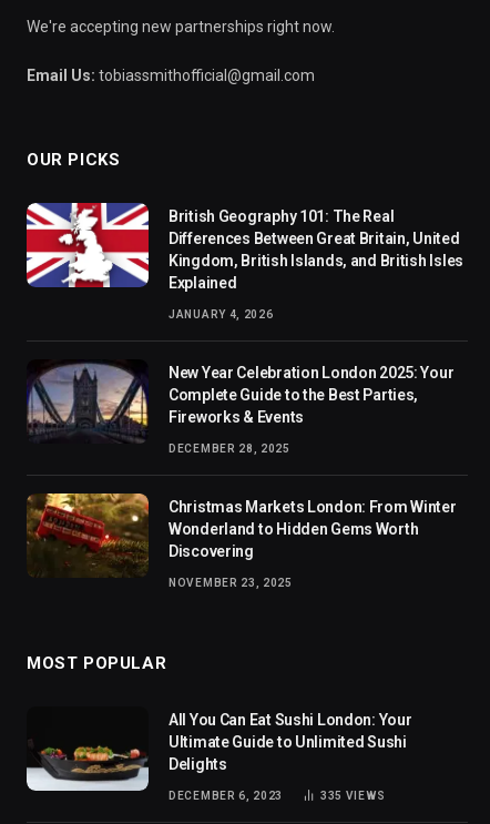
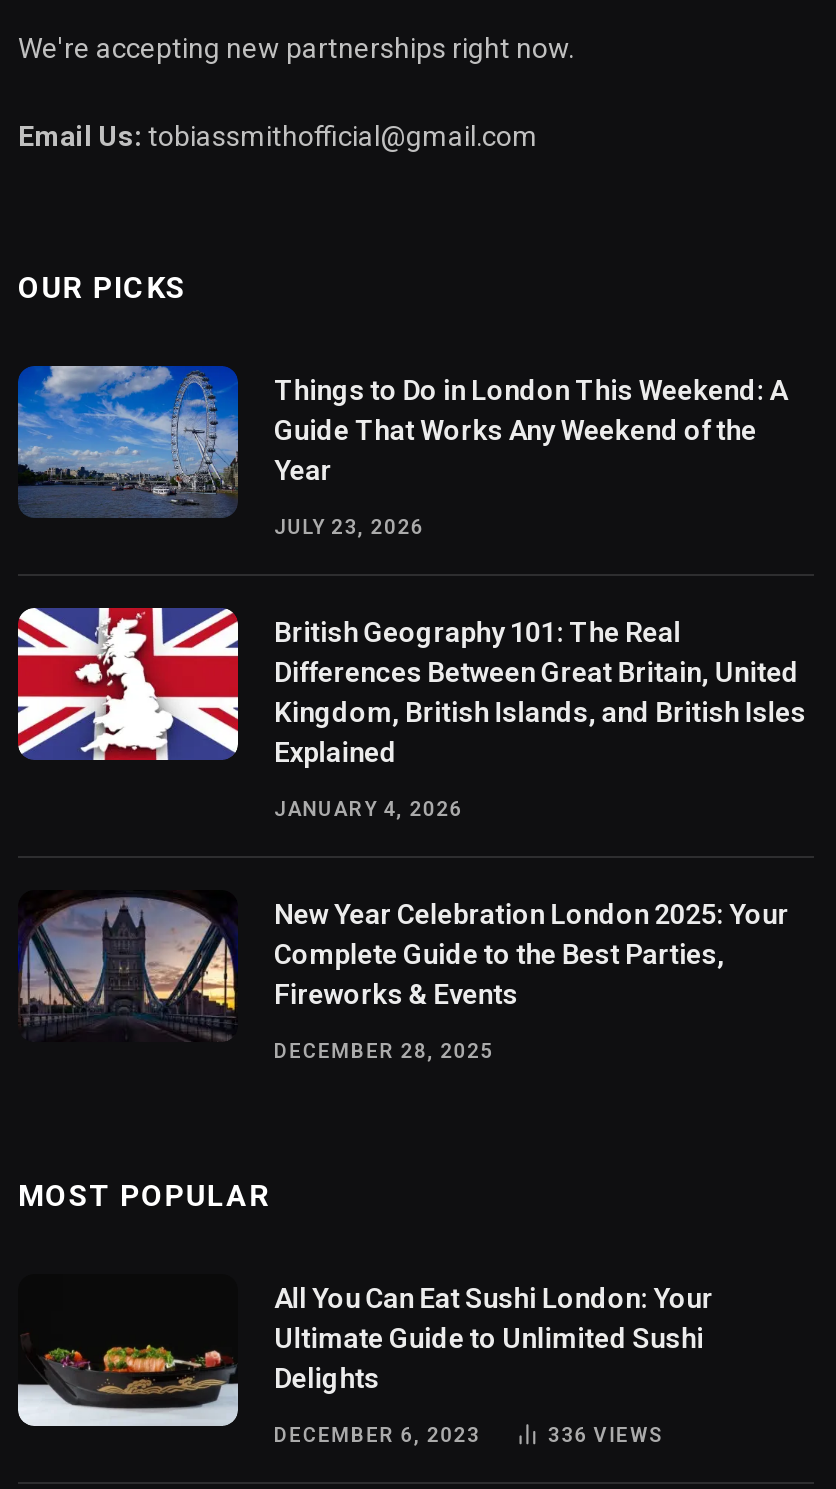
+ [image]
+ Things to Do in London This Weekend: A
+ Guide That Works Any Weekend of the
+ Year
+ JULY 23, 2026

moved down: [image] | British Geography 101: The Real | Differences Between Great Britain, United | ... | Fireworks & Events | DECEMBER 28, 2025

- [image]
- Christmas Markets London: From Winter
- Wonderland to Hidden Gems Worth
- Discovering
- NOVEMBER 23, 2025

- 335 VIEWS
+ 336 VIEWS
